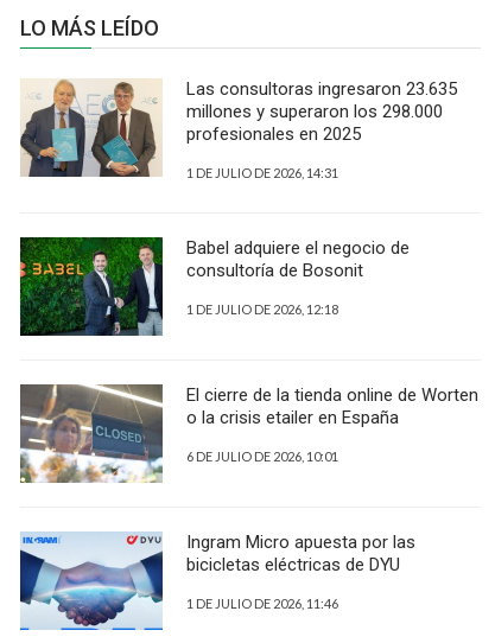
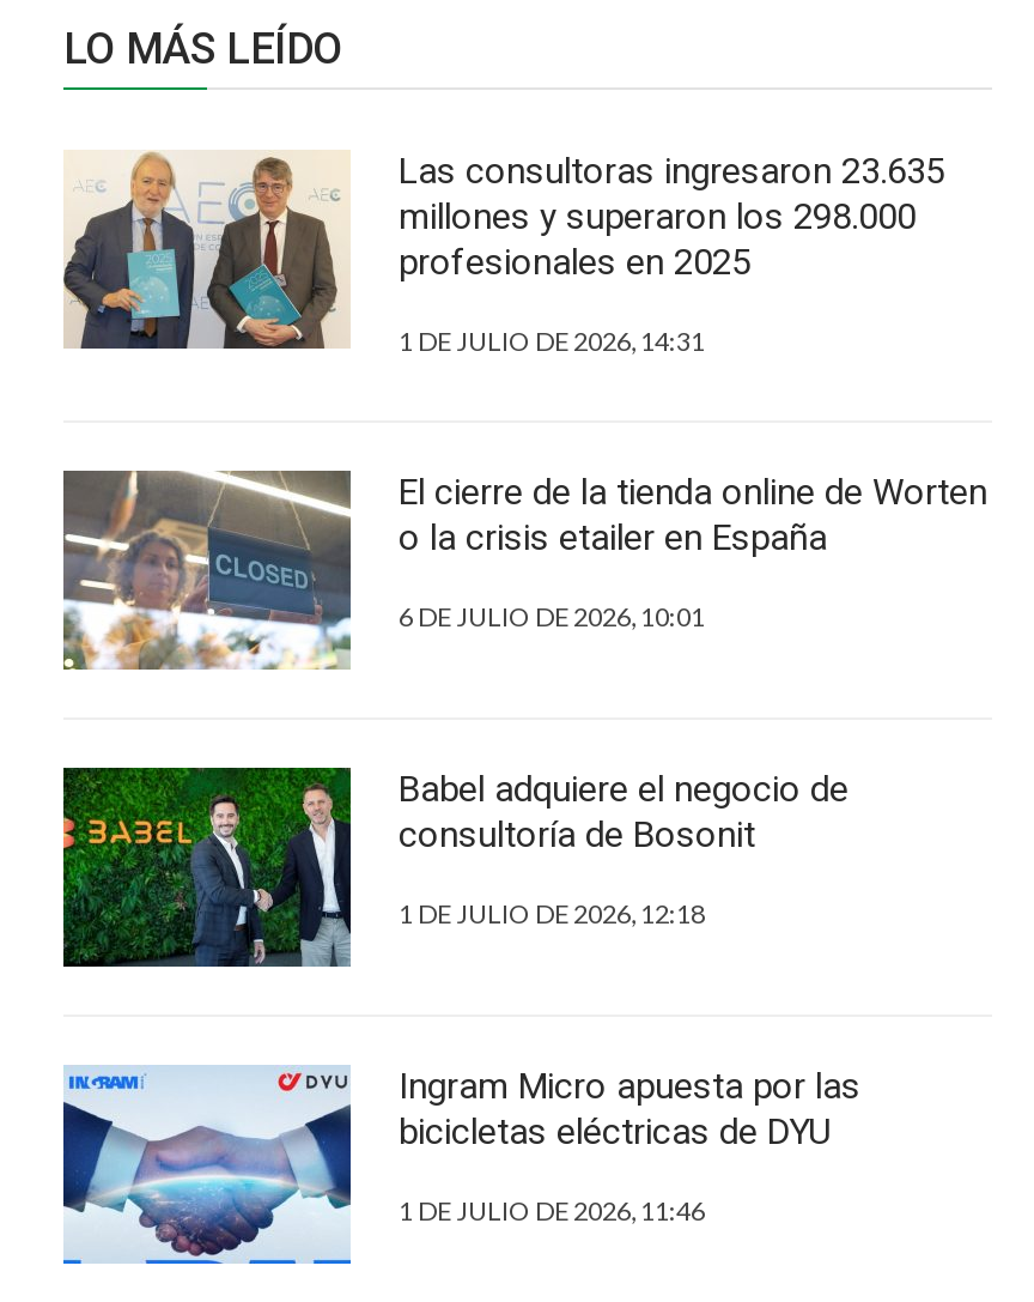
moved down: [image] | Babel adquiere el negocio de | consultoría de Bosonit | 1 DE JULIO DE 2026, 12:18

moved up: [image] | El cierre de la tienda online de Worten | o la crisis etailer en España | 6 DE JULIO DE 2026, 10:01
